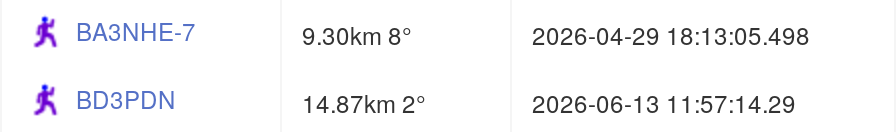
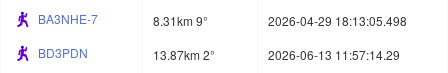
- 9.30km 8°
+ 8.31km 9°

- 14.87km 2°
+ 13.87km 2°
